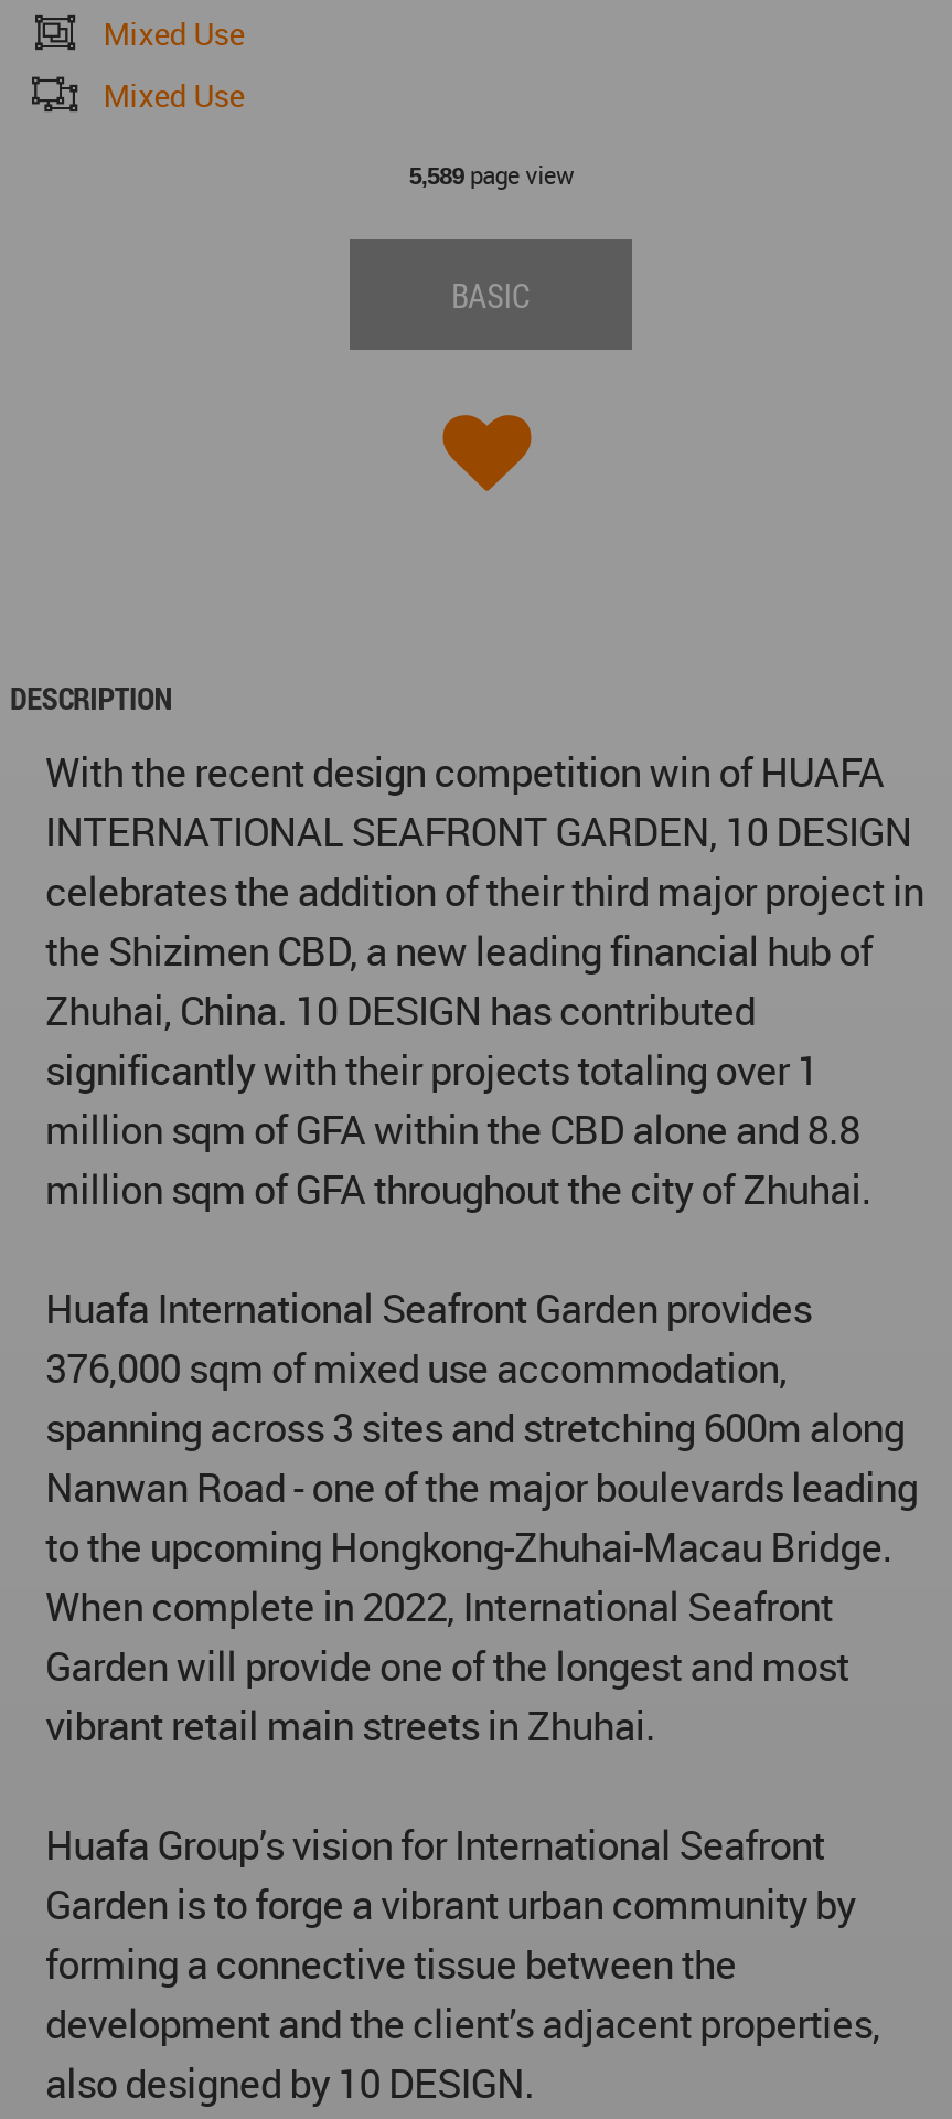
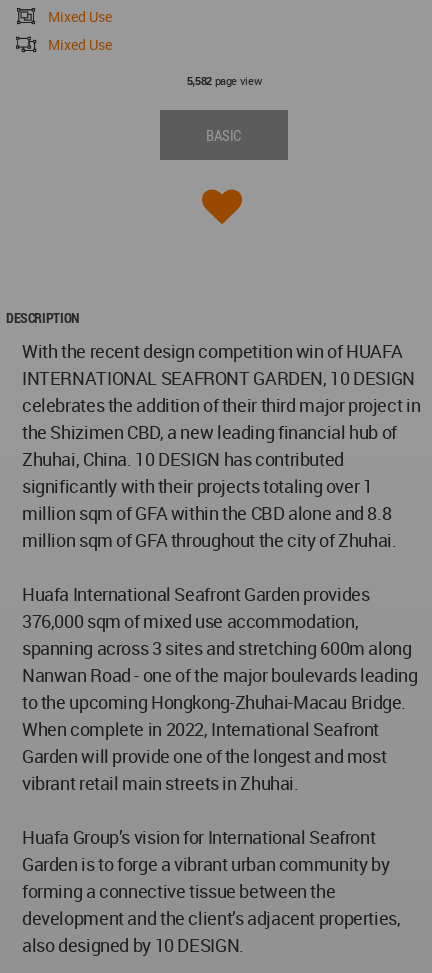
- 5,589 page view
+ 5,582 page view
